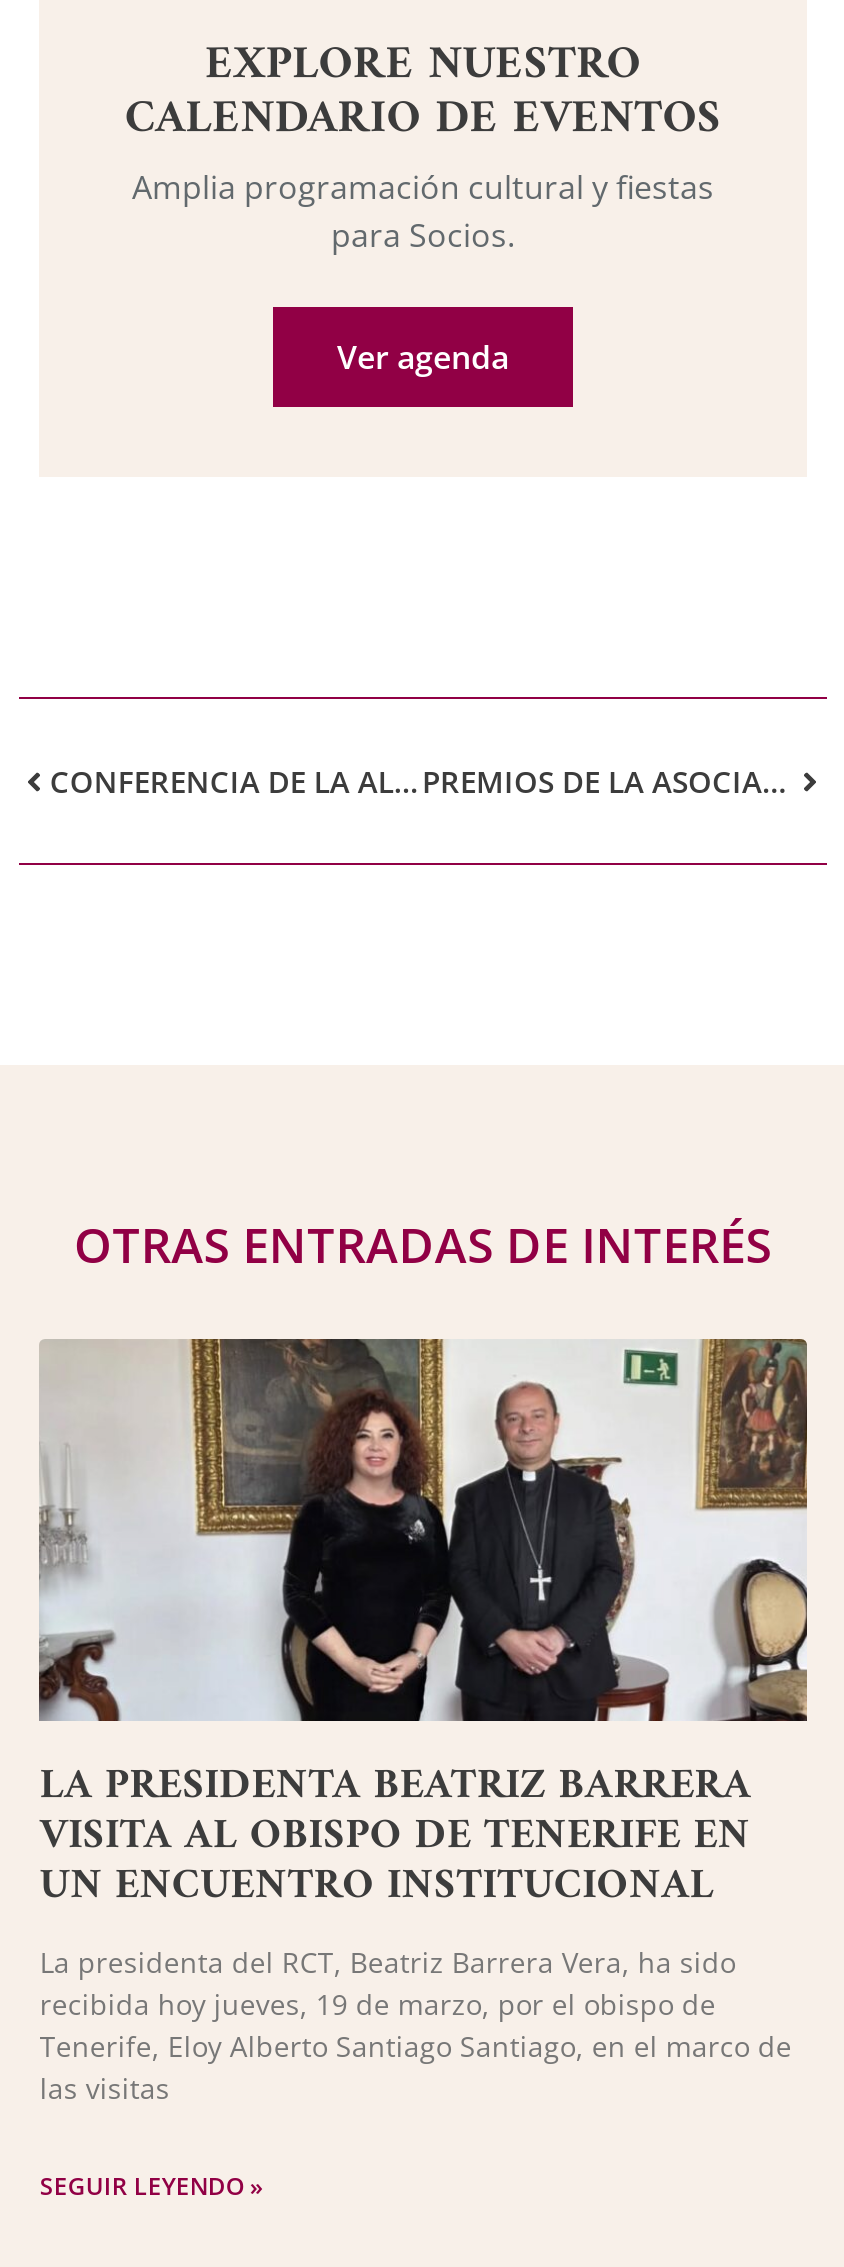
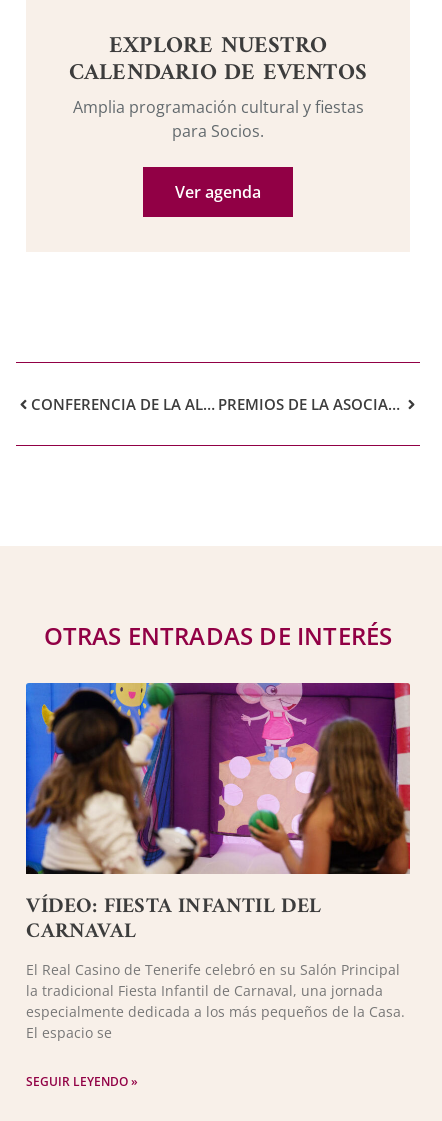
- [image]
- LA PRESIDENTA BEATRIZ BARRERA
- VISITA AL OBISPO DE TENERIFE EN
- UN ENCUENTRO INSTITUCIONAL
- La presidenta del RCT, Beatriz Barrera Vera, ha sido
- recibida hoy jueves, 19 de marzo, por el obispo de
- Tenerife, Eloy Alberto Santiago Santiago, en el marco de
- las visitas
+ [image]
+ VÍDEO: FIESTA INFANTIL DEL
+ CARNAVAL
+ El Real Casino de Tenerife celebró en su Salón Principal
+ la tradicional Fiesta Infantil de Carnaval, una jornada
+ especialmente dedicada a los más pequeños de la Casa.
+ El espacio se
